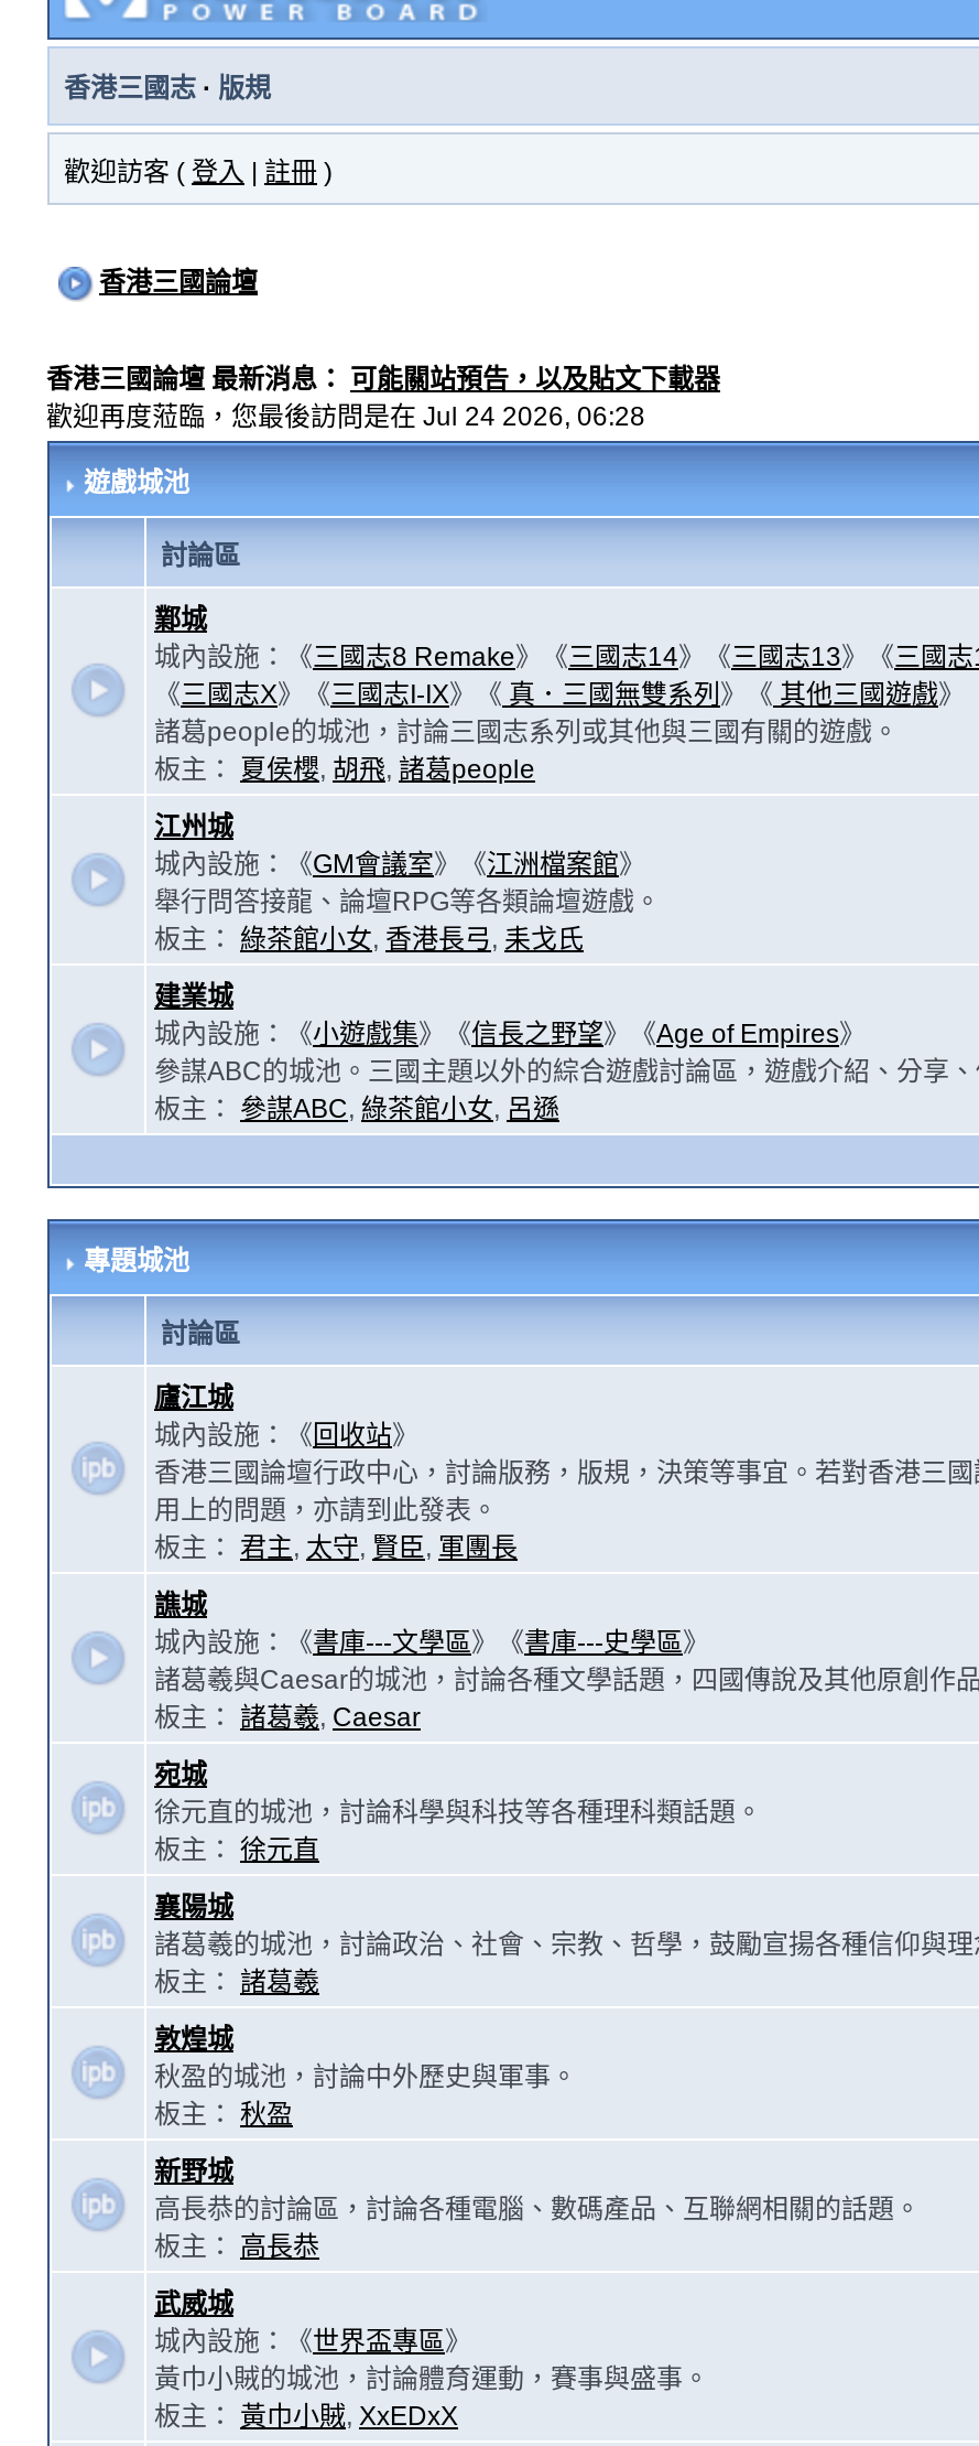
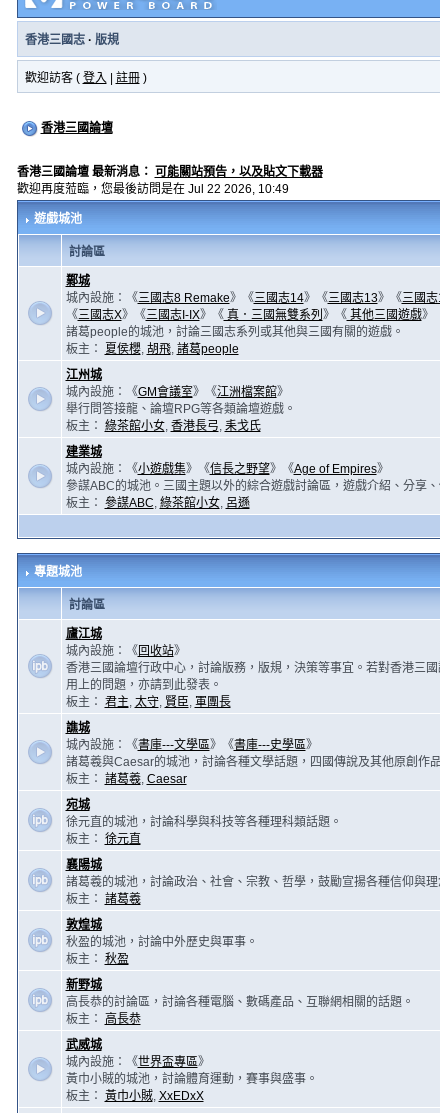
- 歡迎再度蒞臨，您最後訪問是在 Jul 24 2026, 06:28
+ 歡迎再度蒞臨，您最後訪問是在 Jul 22 2026, 10:49
